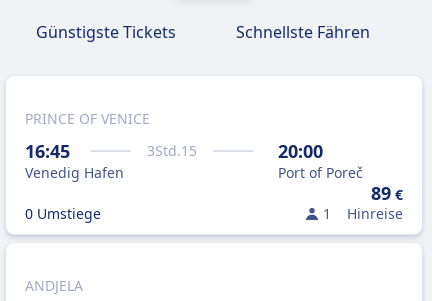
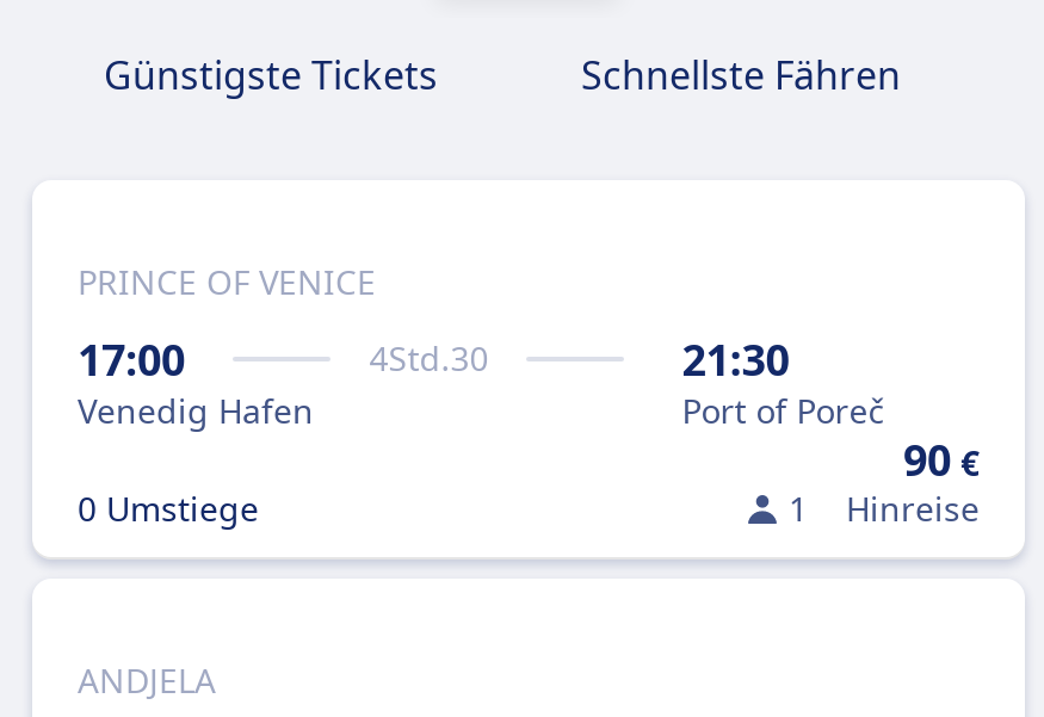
- 16:45
+ 17:00

- 3Std.15
+ 4Std.30

- 20:00
+ 21:30

- 89 €
+ 90 €
